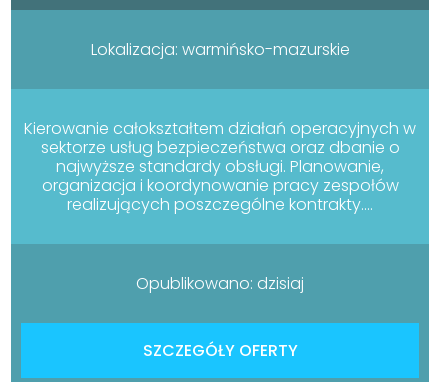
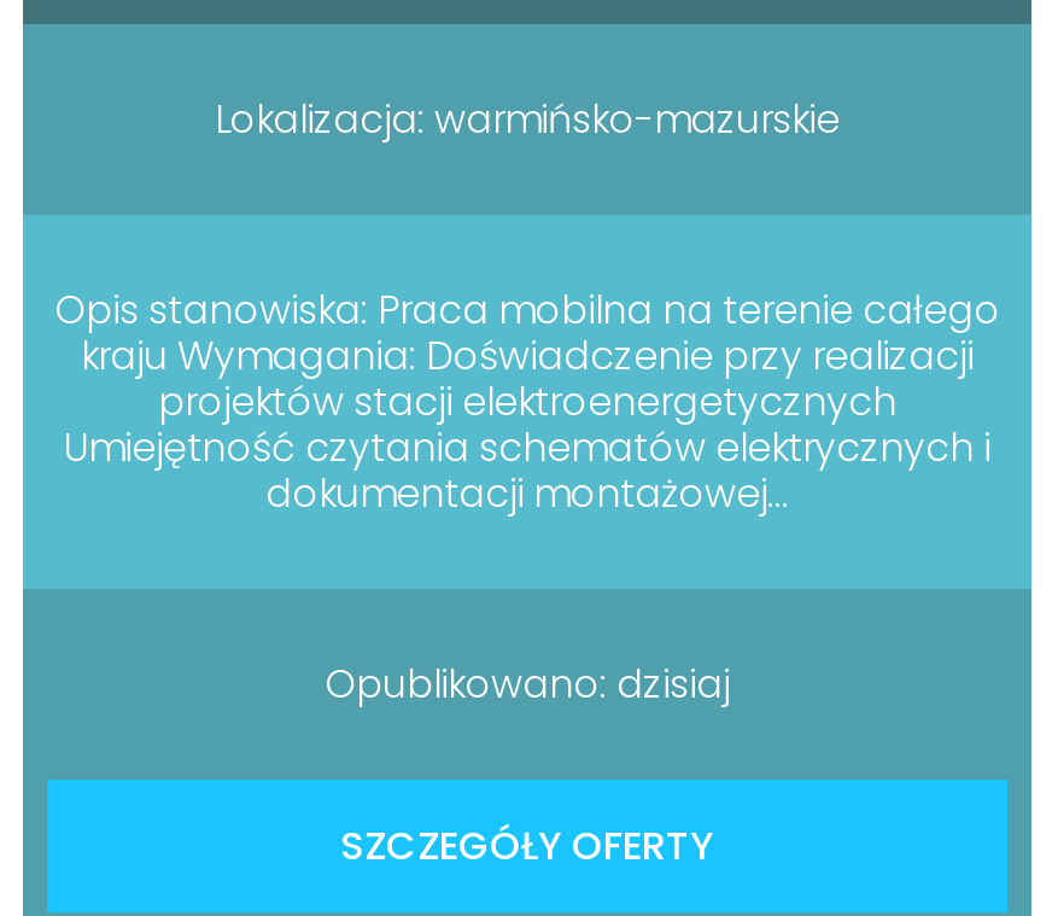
- Kierowanie całokształtem działań operacyjnych w
- sektorze usług bezpieczeństwa oraz dbanie o
- najwyższe standardy obsługi. Planowanie,
- organizacja i koordynowanie pracy zespołów
- realizujących poszczególne kontrakty....
+ Opis stanowiska: Praca mobilna na terenie całego
+ kraju Wymagania: Doświadczenie przy realizacji
+ projektów stacji elektroenergetycznych
+ Umiejętność czytania schematów elektrycznych i
+ dokumentacji montażowej...
